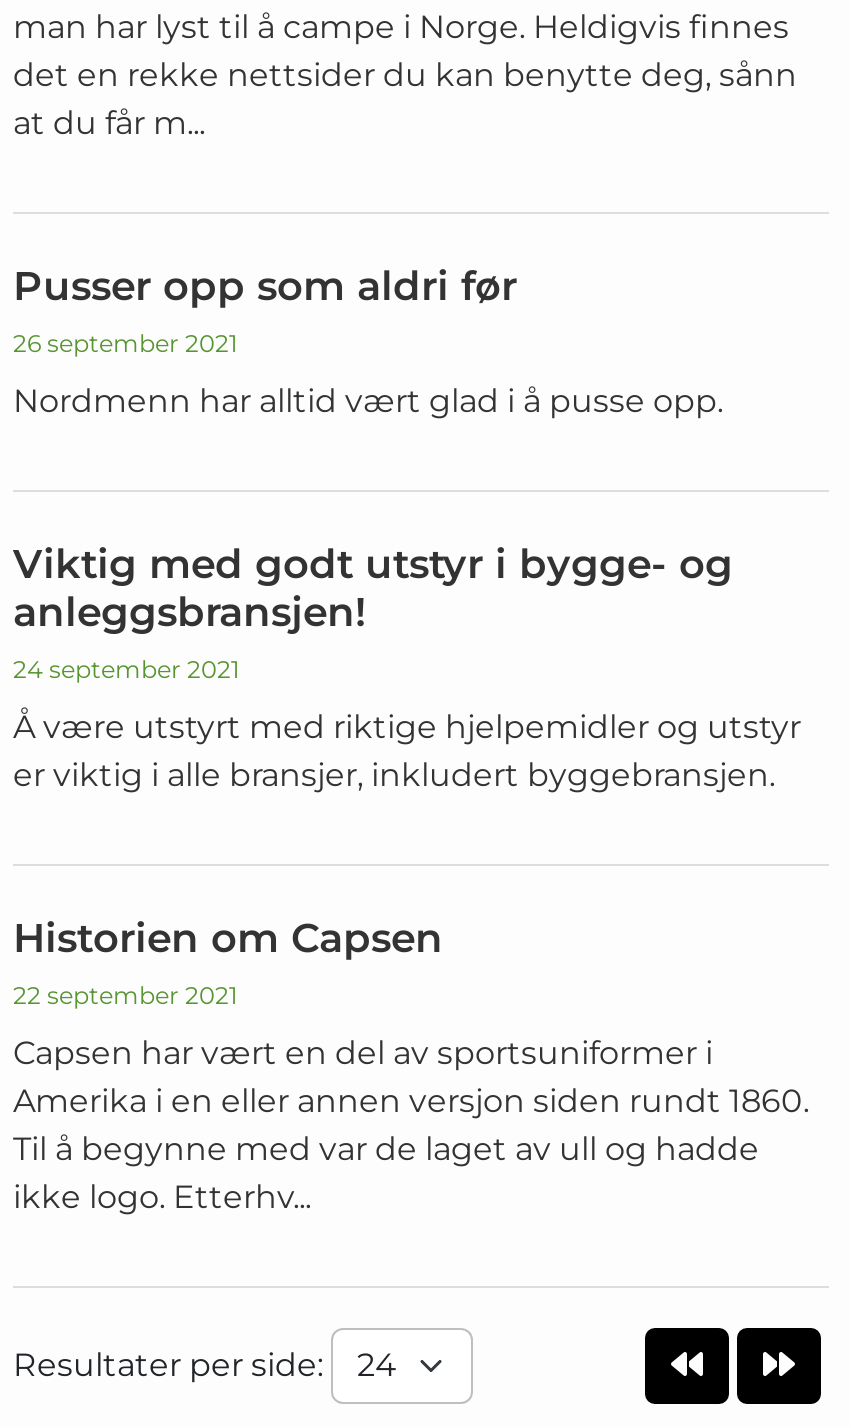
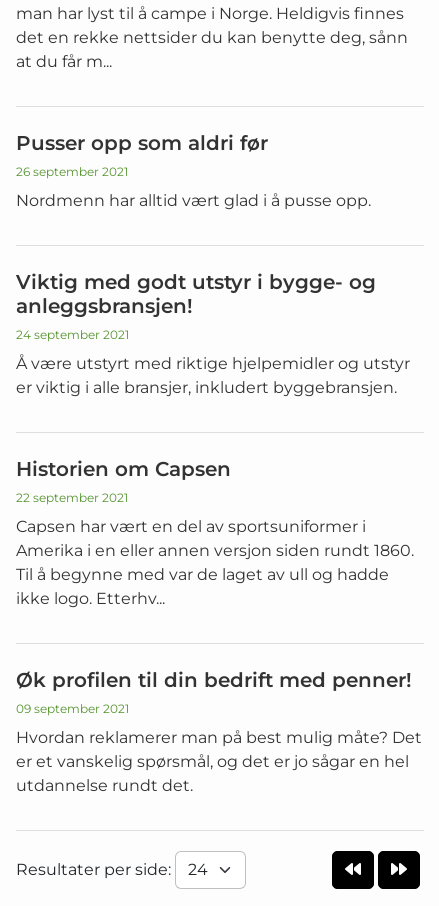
+ Øk profilen til din bedrift med penner!
+ 09 september 2021
+ Hvordan reklamerer man på best mulig måte? Det
+ er et vanskelig spørsmål, og det er jo sågar en hel
+ utdannelse rundt det.
